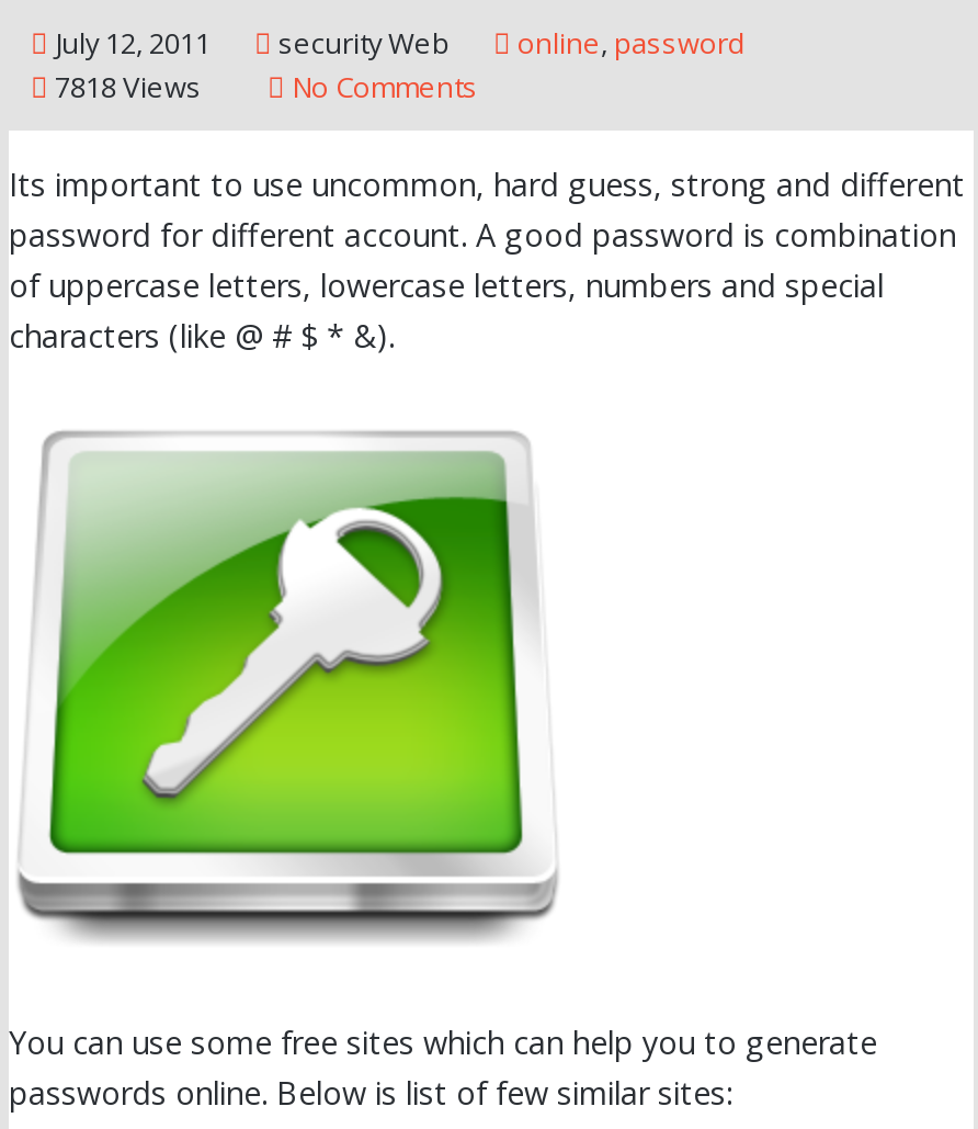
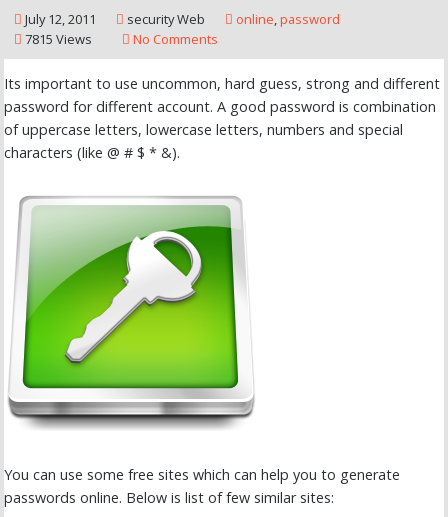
- 7818 Views
+ 7815 Views
